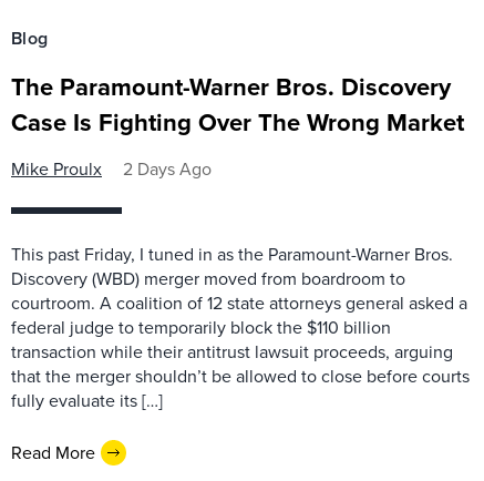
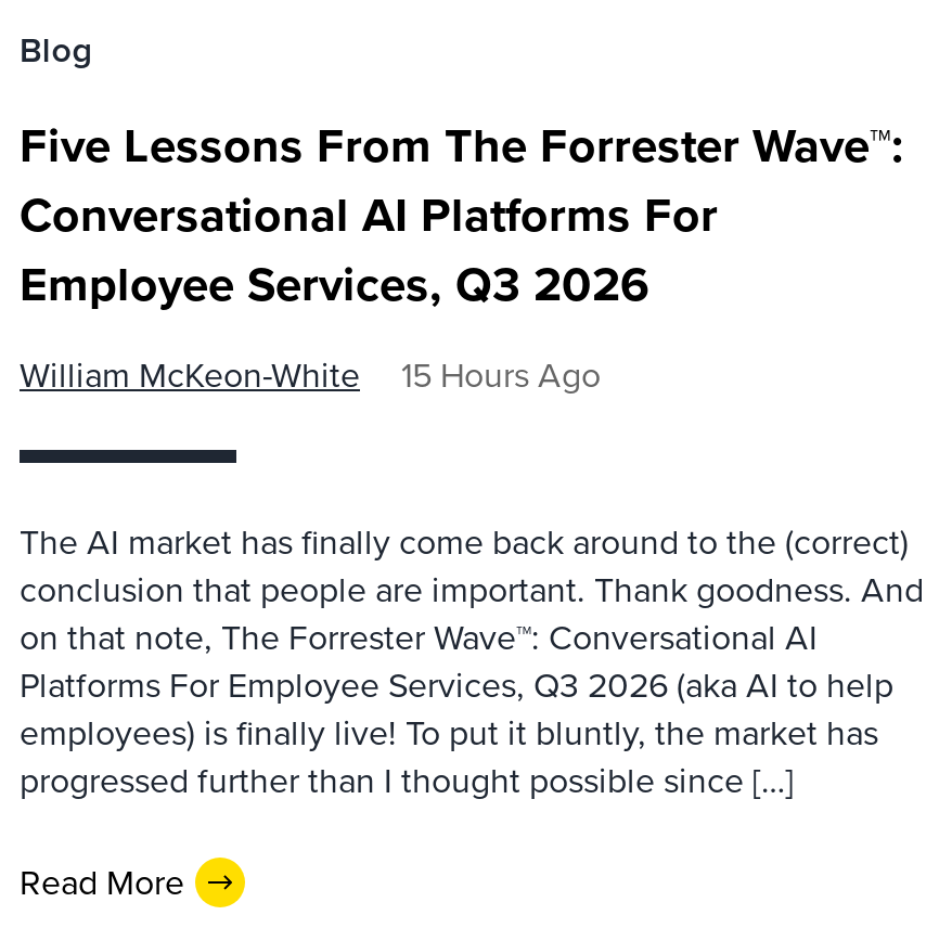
- The Paramount-Warner Bros. Discovery
- Case Is Fighting Over The Wrong Market
+ Five Lessons From The Forrester Wave™:
+ Conversational AI Platforms For
+ Employee Services, Q3 2026

- Mike Proulx
- 2 Days Ago
+ William McKeon-White
+ 15 Hours Ago

- This past Friday, I tuned in as the Paramount-Warner Bros.
- Discovery (WBD) merger moved from boardroom to
- courtroom. A coalition of 12 state attorneys general asked a
- federal judge to temporarily block the $110 billion
- transaction while their antitrust lawsuit proceeds, arguing
- that the merger shouldn’t be allowed to close before courts
- fully evaluate its […]
+ The AI market has finally come back around to the (correct)
+ conclusion that people are important. Thank goodness. And
+ on that note, The Forrester Wave™: Conversational AI
+ Platforms For Employee Services, Q3 2026 (aka AI to help
+ employees) is finally live! To put it bluntly, the market has
+ progressed further than I thought possible since […]
